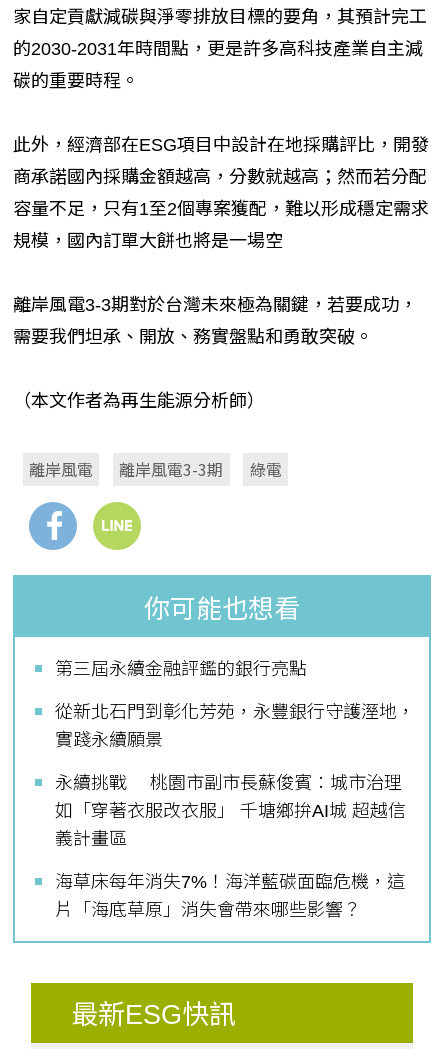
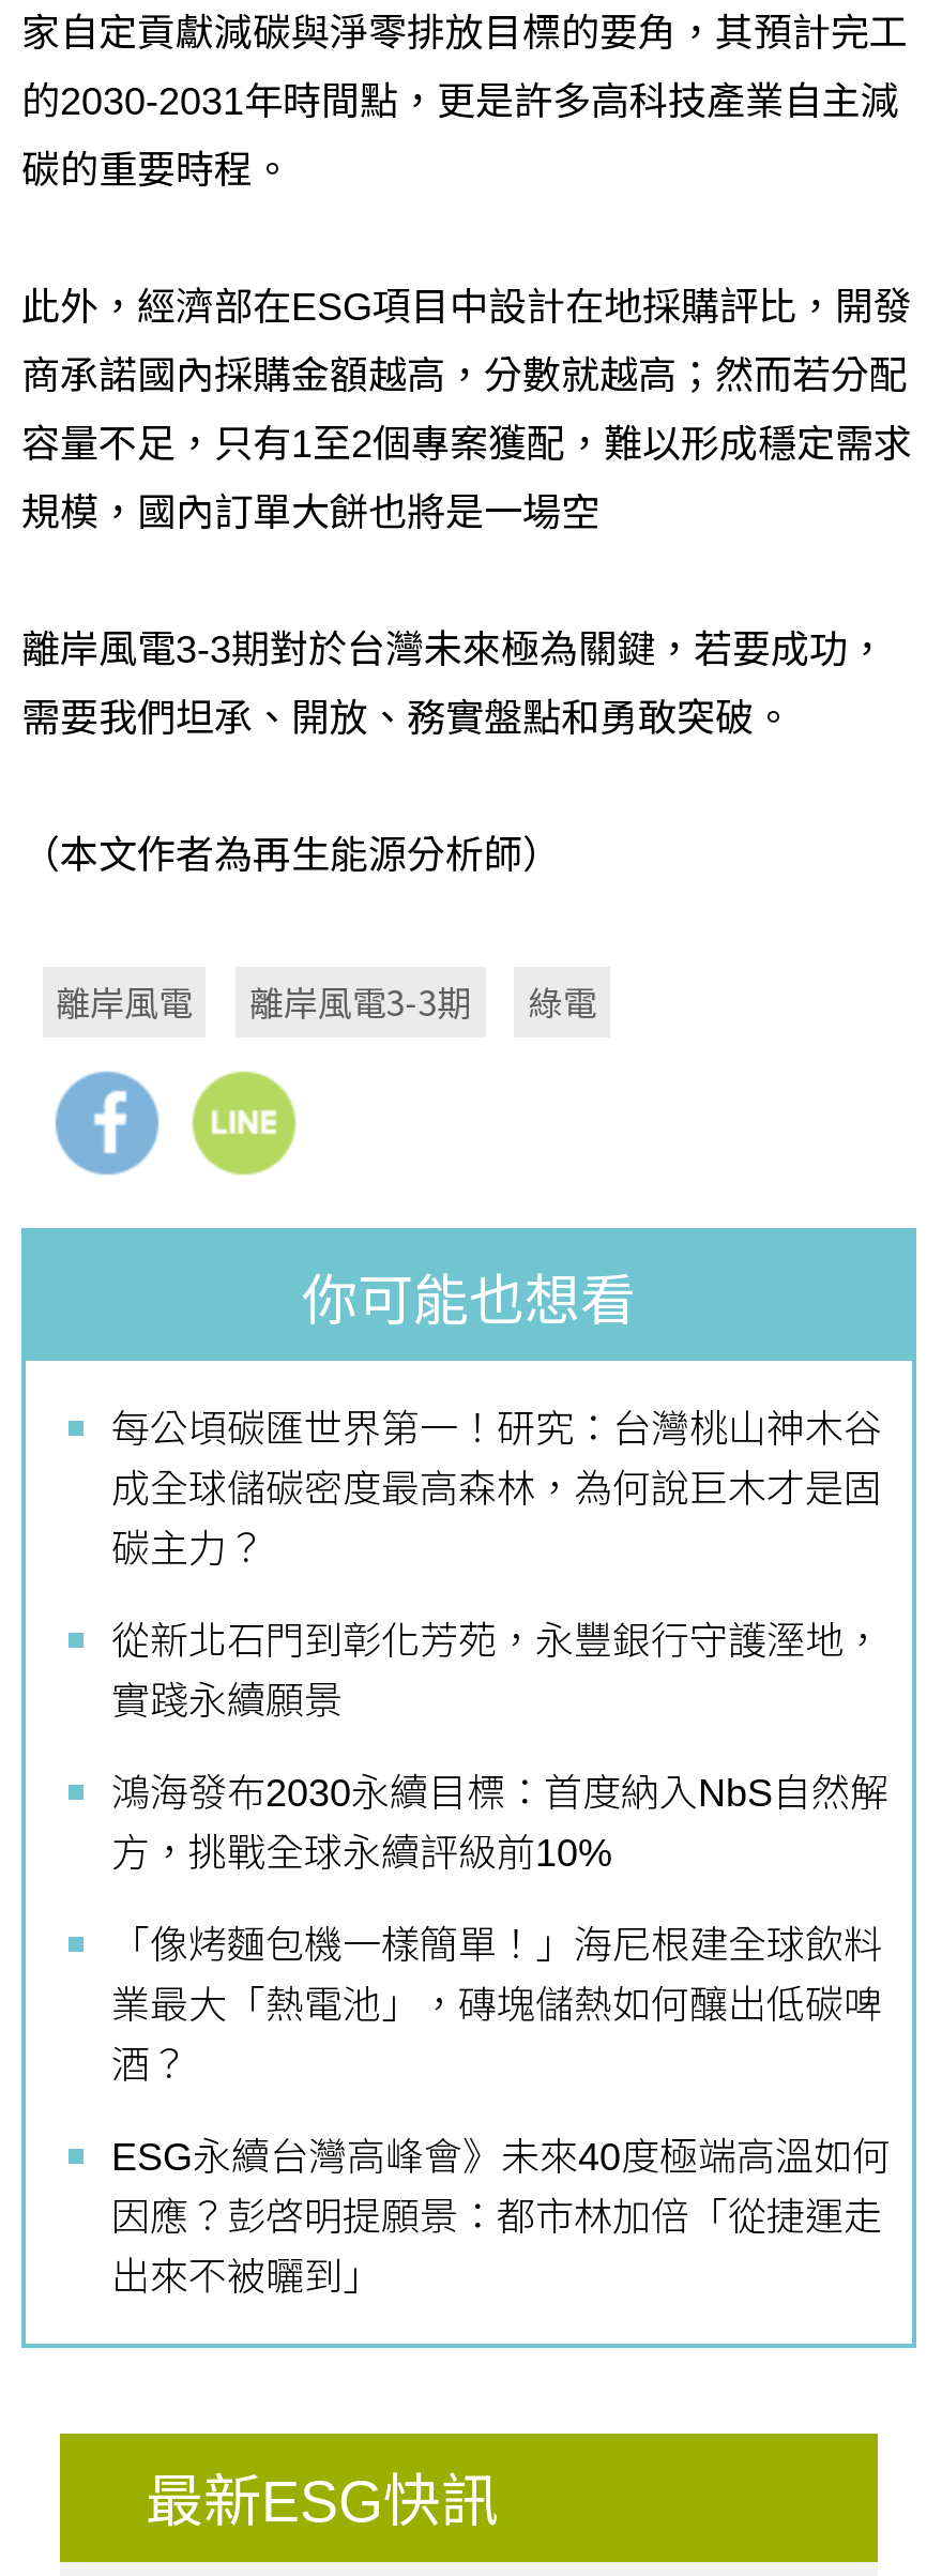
- 第三屆永續金融評鑑的銀行亮點
+ 每公頃碳匯世界第一！研究：台灣桃山神木谷
+ 成全球儲碳密度最高森林，為何說巨木才是固
+ 碳主力？

- 永續挑戰 桃園市副市長蘇俊賓：城市治理
- 如「穿著衣服改衣服」 千塘鄉拚AI城 超越信
- 義計畫區
- 海草床每年消失7%！海洋藍碳面臨危機，這
- 片「海底草原」消失會帶來哪些影響？
+ 鴻海發布2030永續目標：首度納入NbS自然解
+ 方，挑戰全球永續評級前10%
+ 「像烤麵包機一樣簡單！」海尼根建全球飲料
+ 業最大「熱電池」，磚塊儲熱如何釀出低碳啤
+ 酒？
+ ESG永續台灣高峰會》未來40度極端高溫如何
+ 因應？彭啓明提願景：都市林加倍「從捷運走
+ 出來不被曬到」
